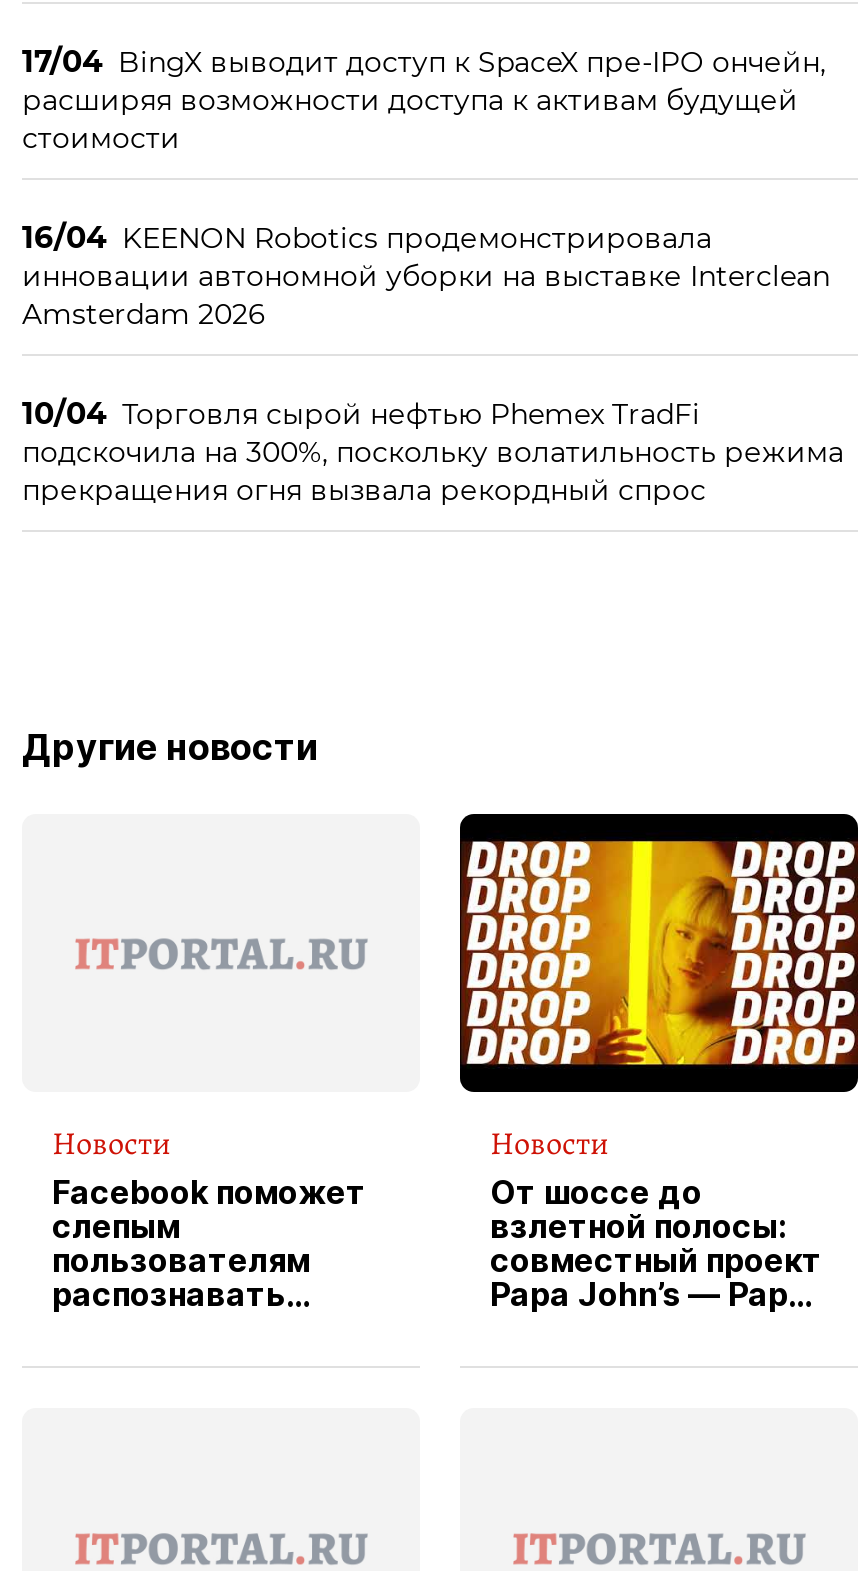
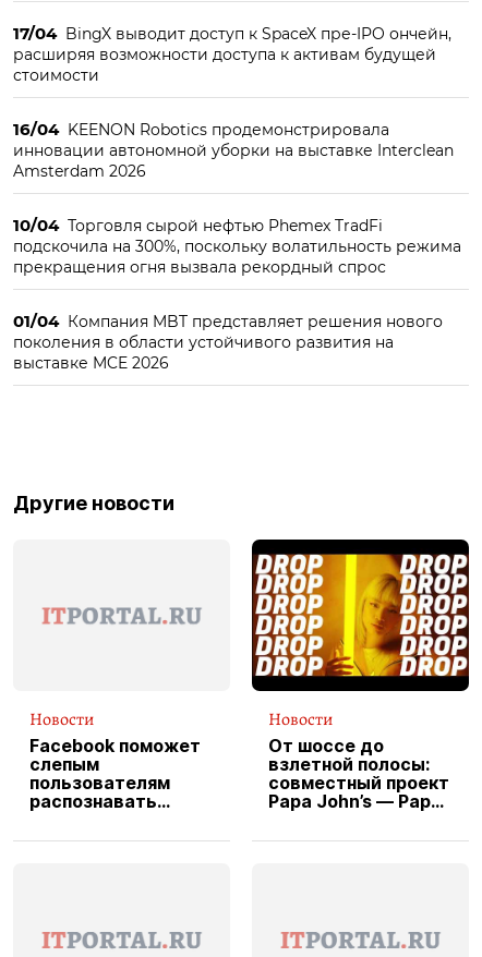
+ 01/04 Компания MBT представляет решения нового
+ поколения в области устойчивого развития на
+ выставке MCE 2026
